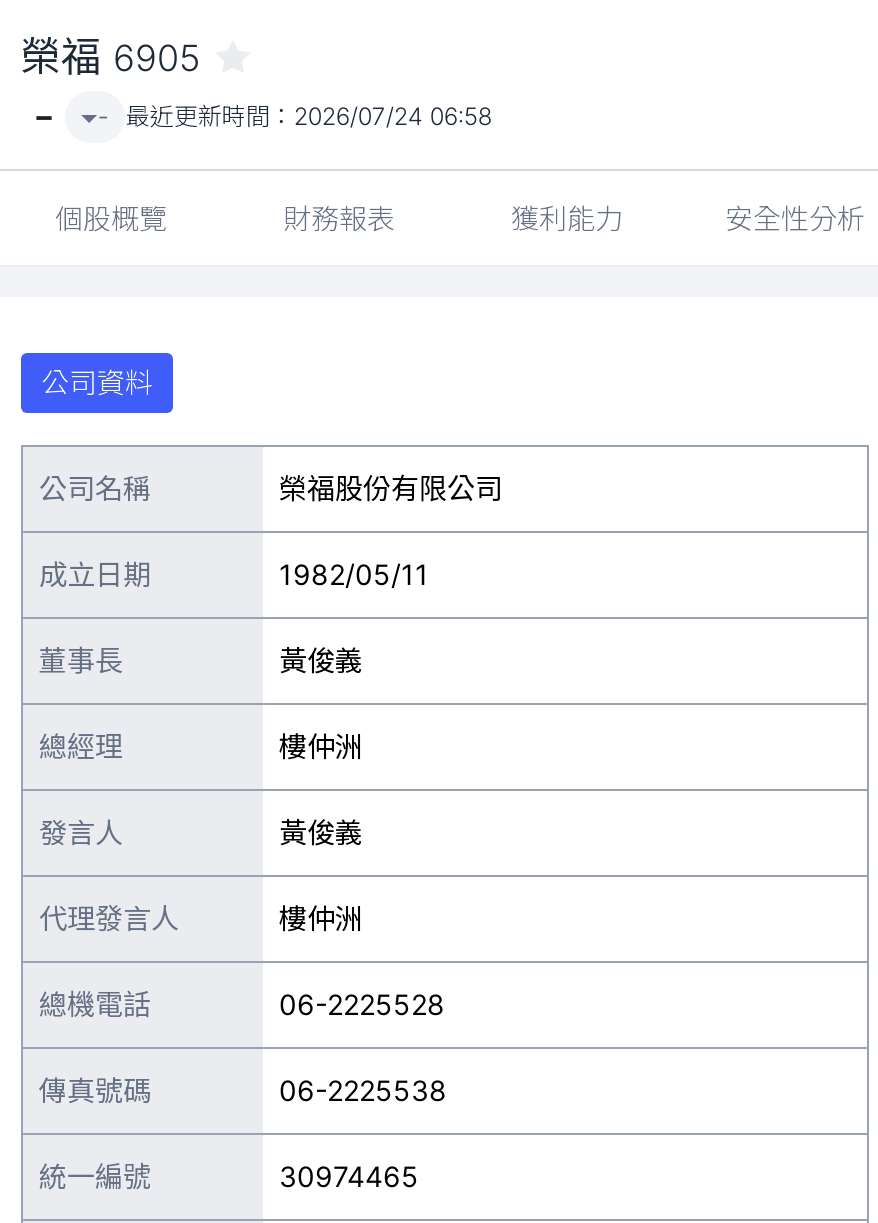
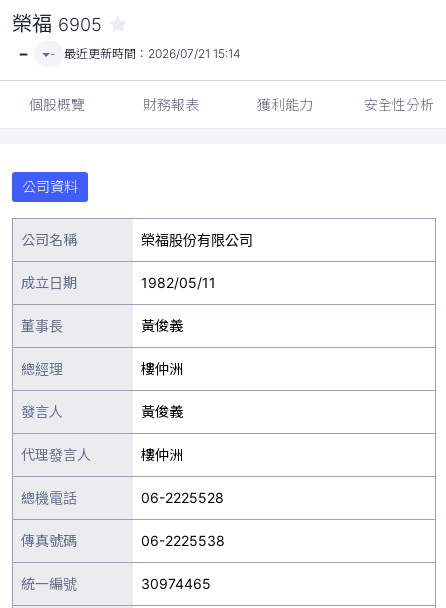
- - 最近更新時間：2026/07/24 06:58
+ - 最近更新時間：2026/07/21 15:14
